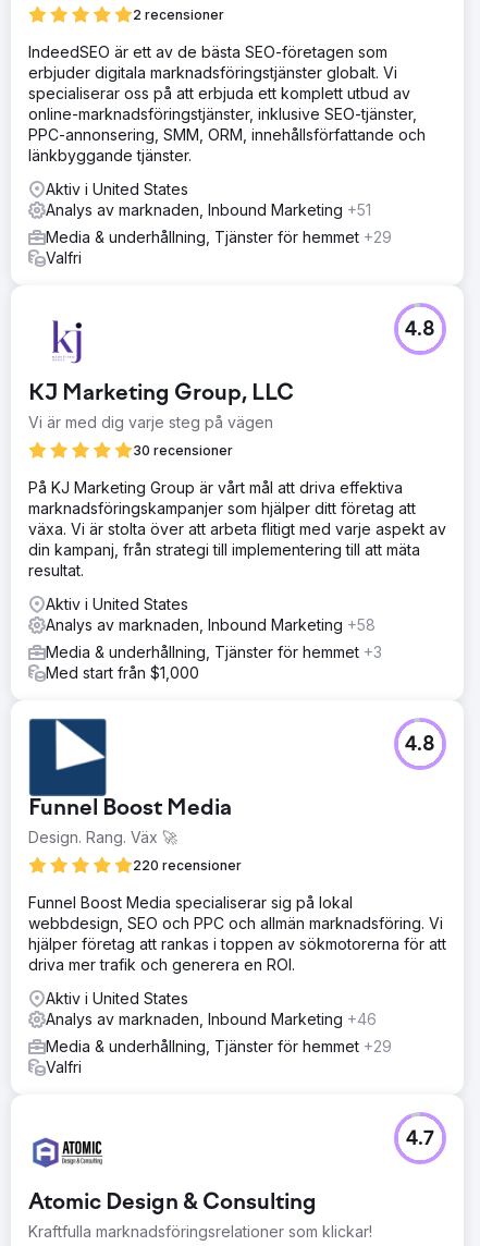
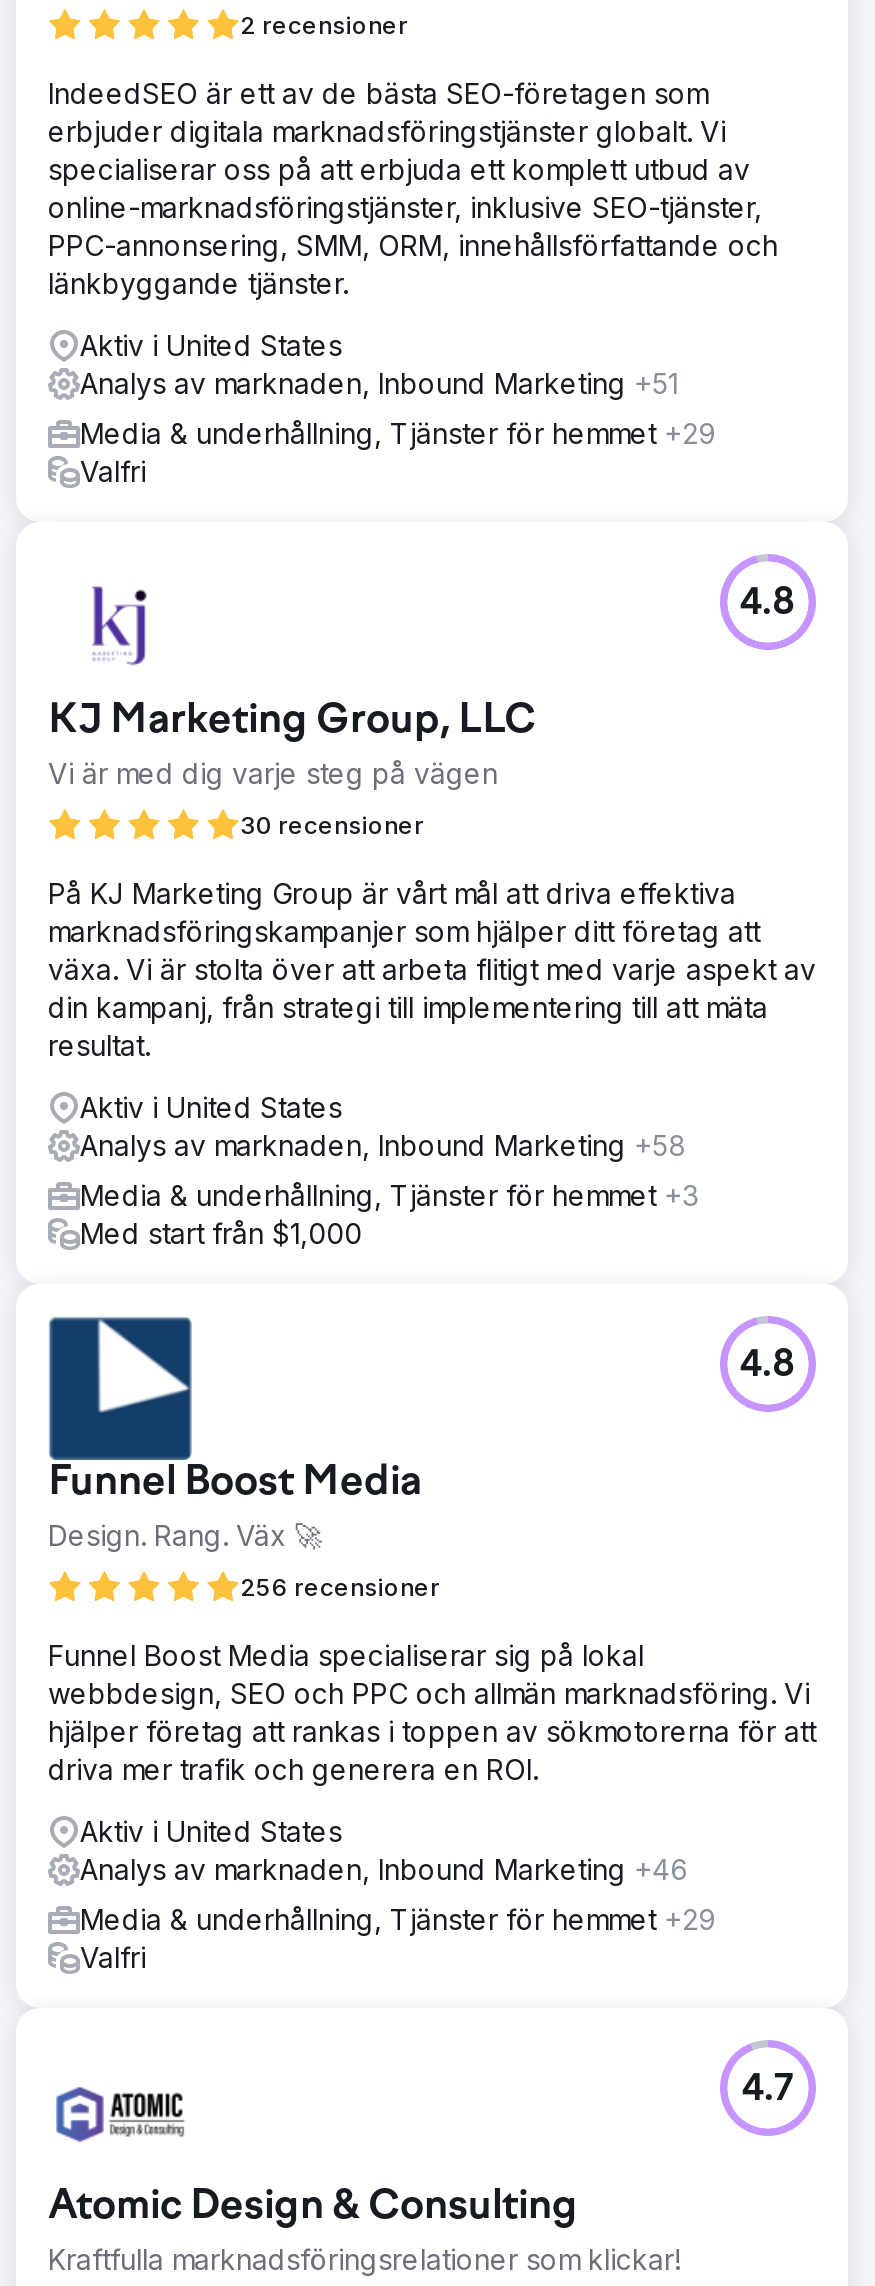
- 220 recensioner
+ 256 recensioner
